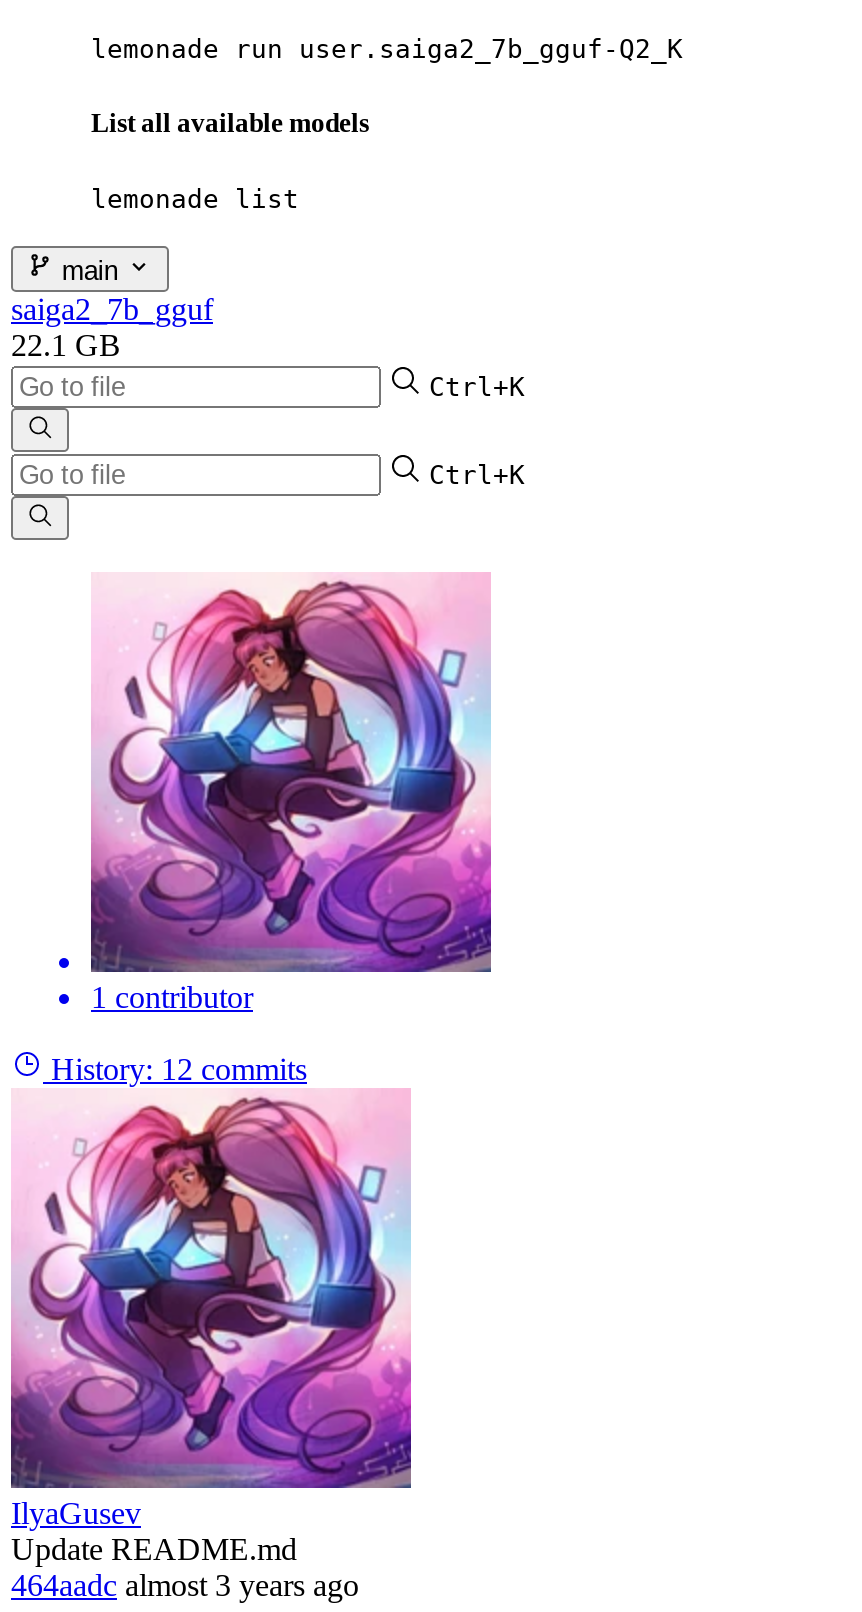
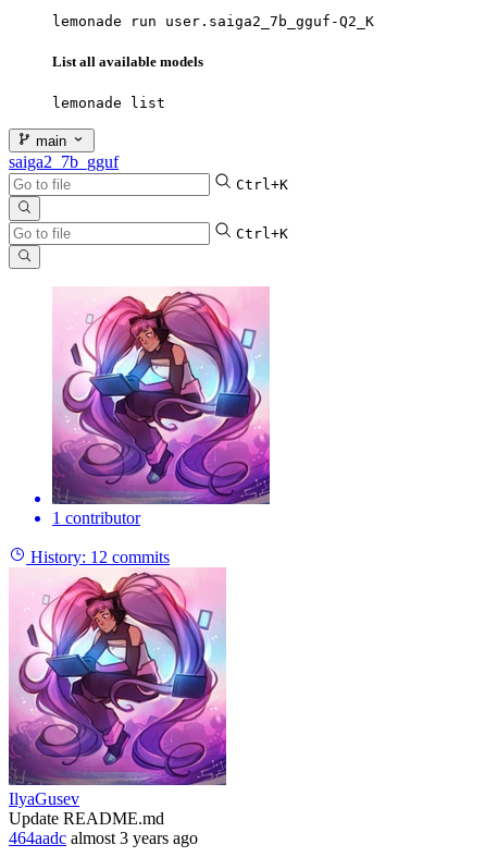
- 22.1 GB
